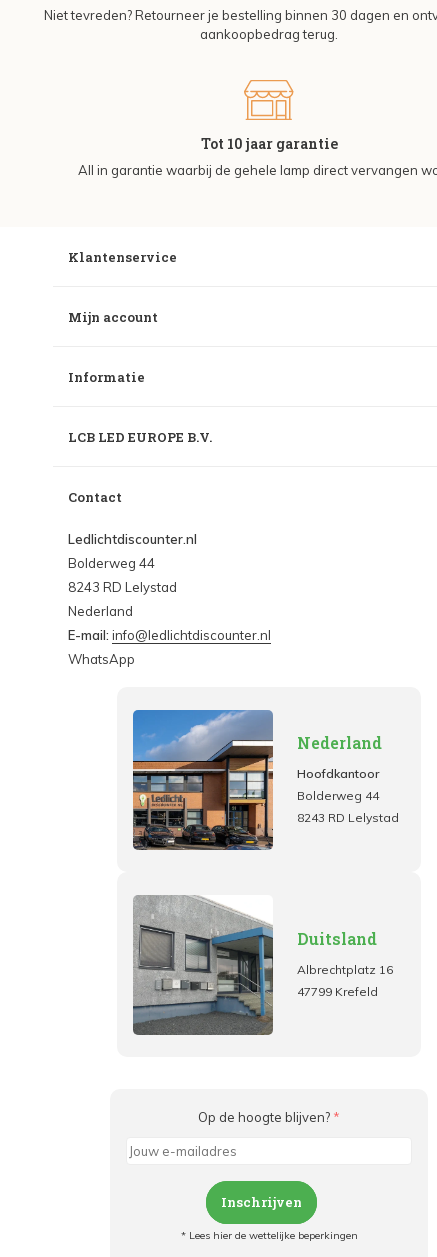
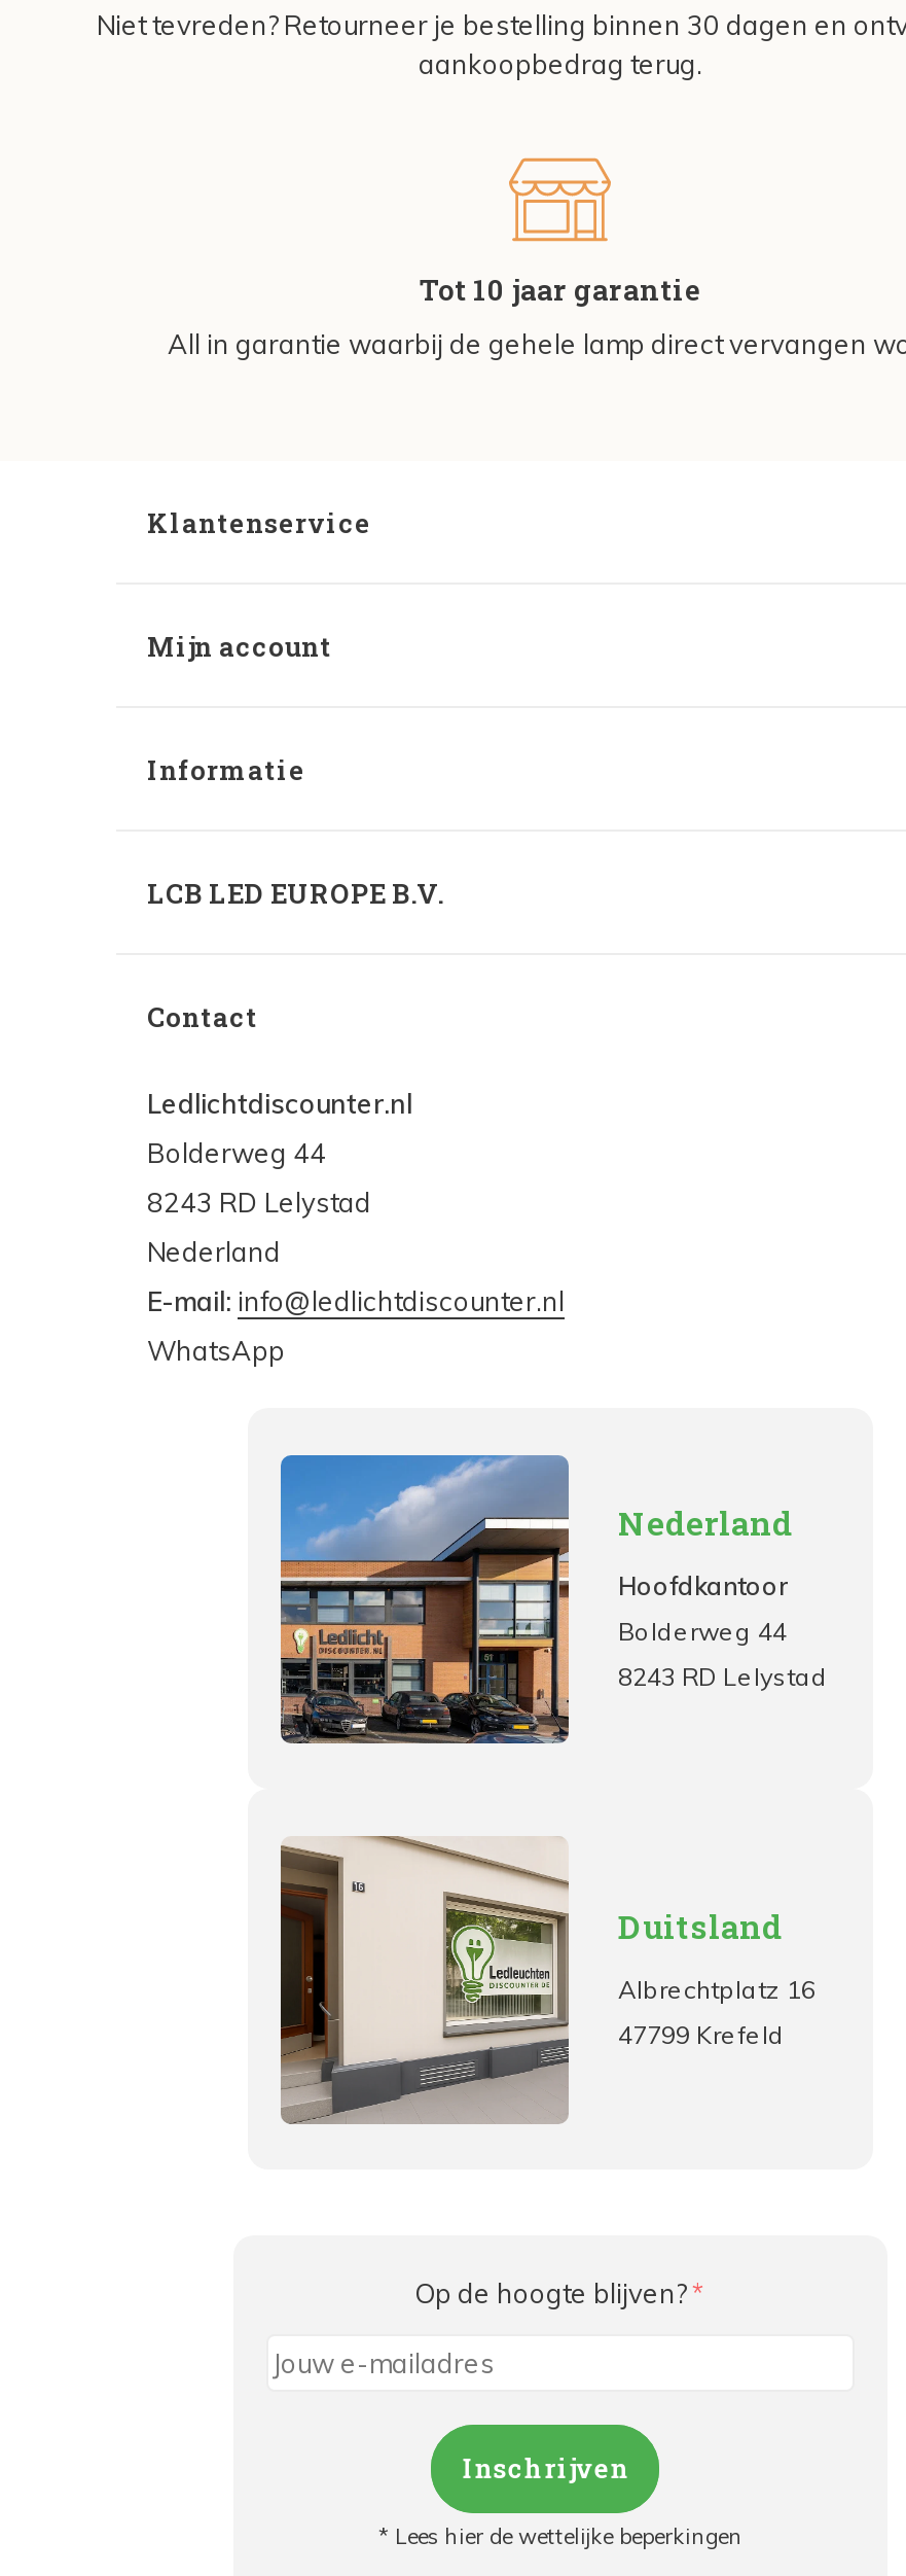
- [image]
+ [image]
